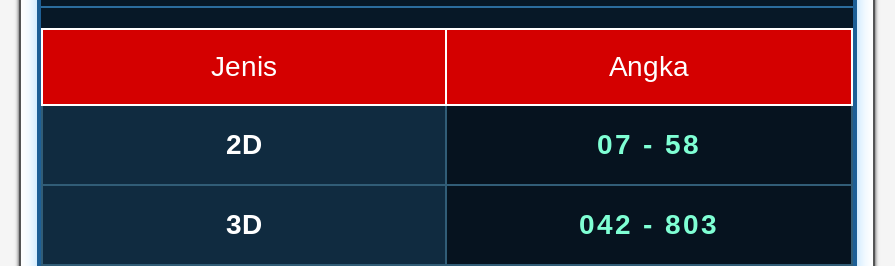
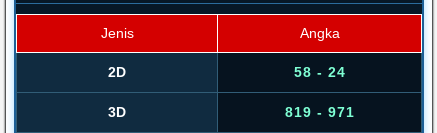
- 07 - 58
+ 58 - 24

- 042 - 803
+ 819 - 971
